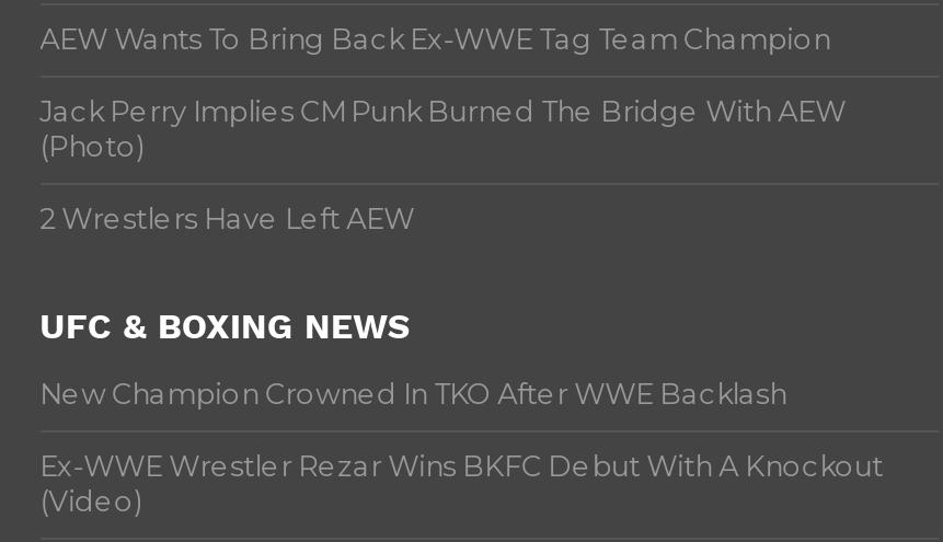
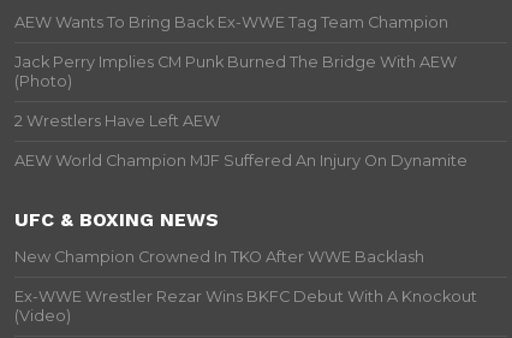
+ AEW World Champion MJF Suffered An Injury On Dynamite
